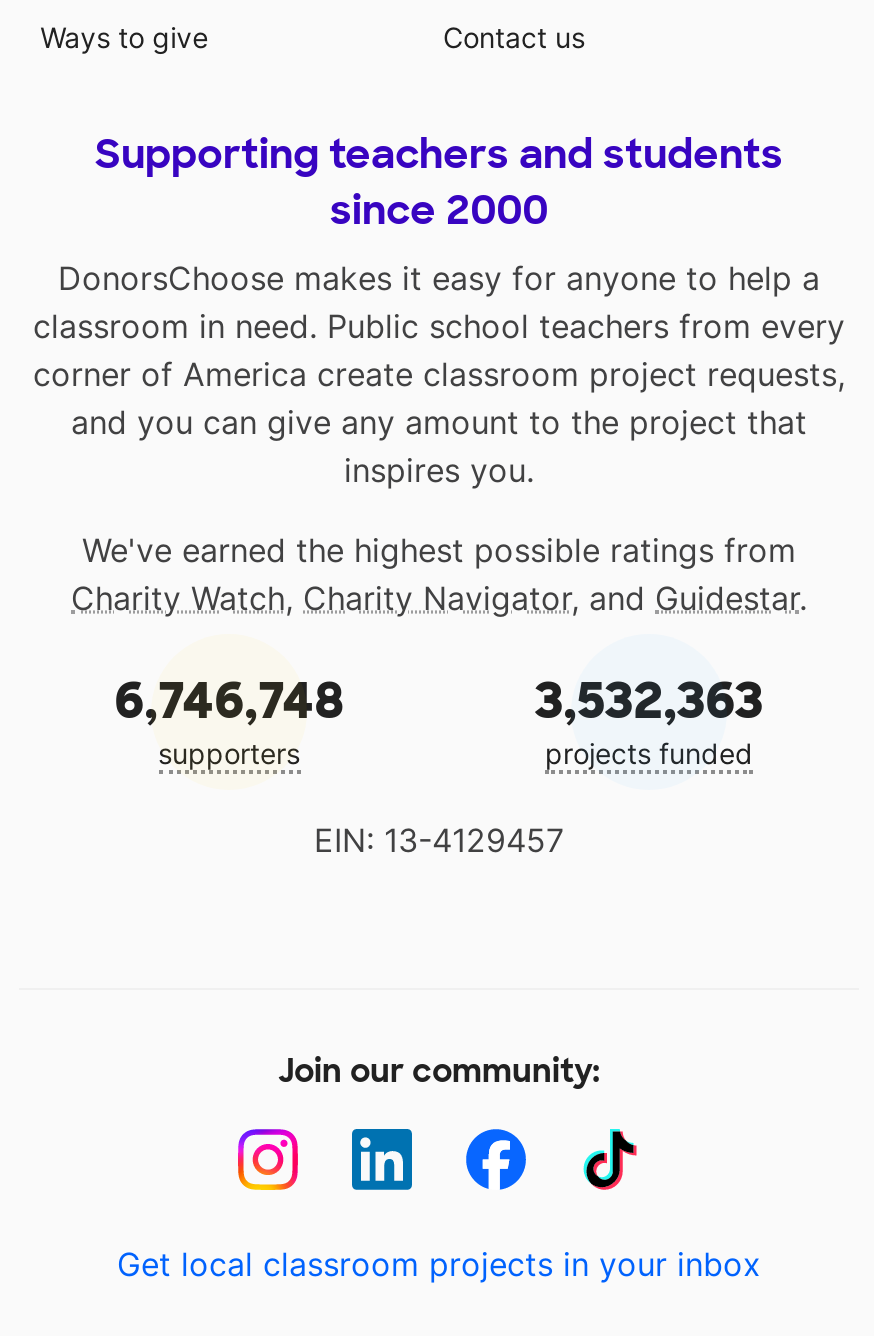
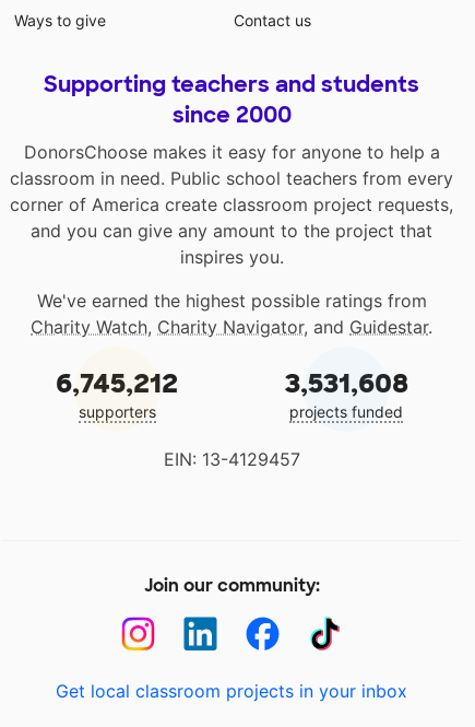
- 6,746,748
+ 6,745,212

- 3,532,363
+ 3,531,608
